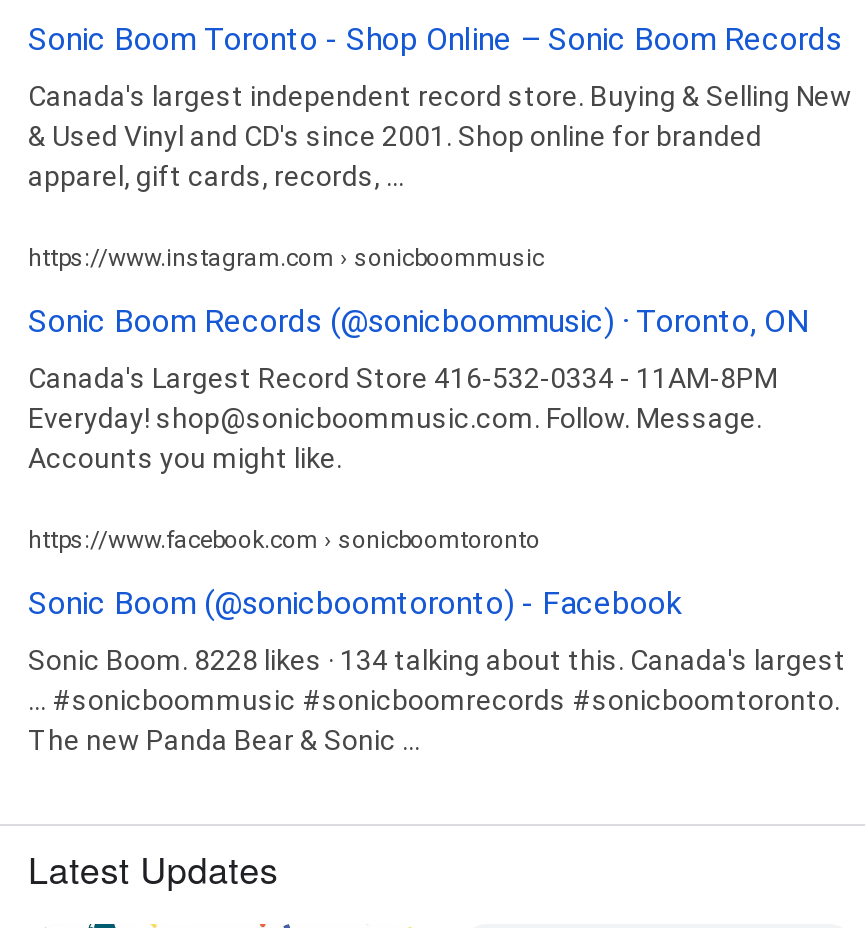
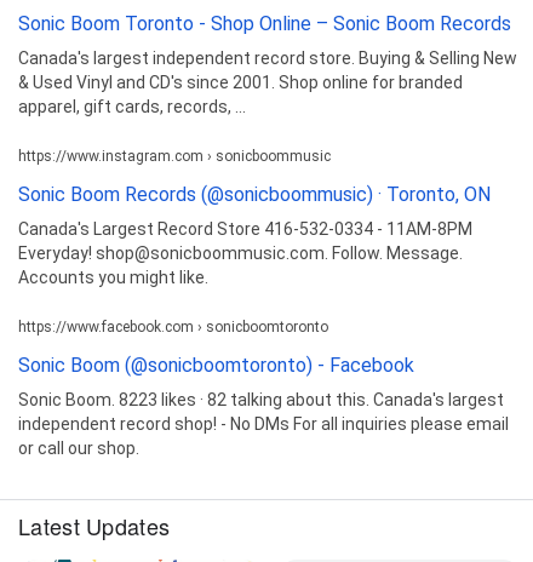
- Sonic Boom. 8228 likes · 134 talking about this. Canada's largest
- ... #sonicboommusic #sonicboomrecords #sonicboomtoronto.
- The new Panda Bear & Sonic ...
+ Sonic Boom. 8223 likes · 82 talking about this. Canada's largest
+ independent record shop! - No DMs For all inquiries please email
+ or call our shop.
